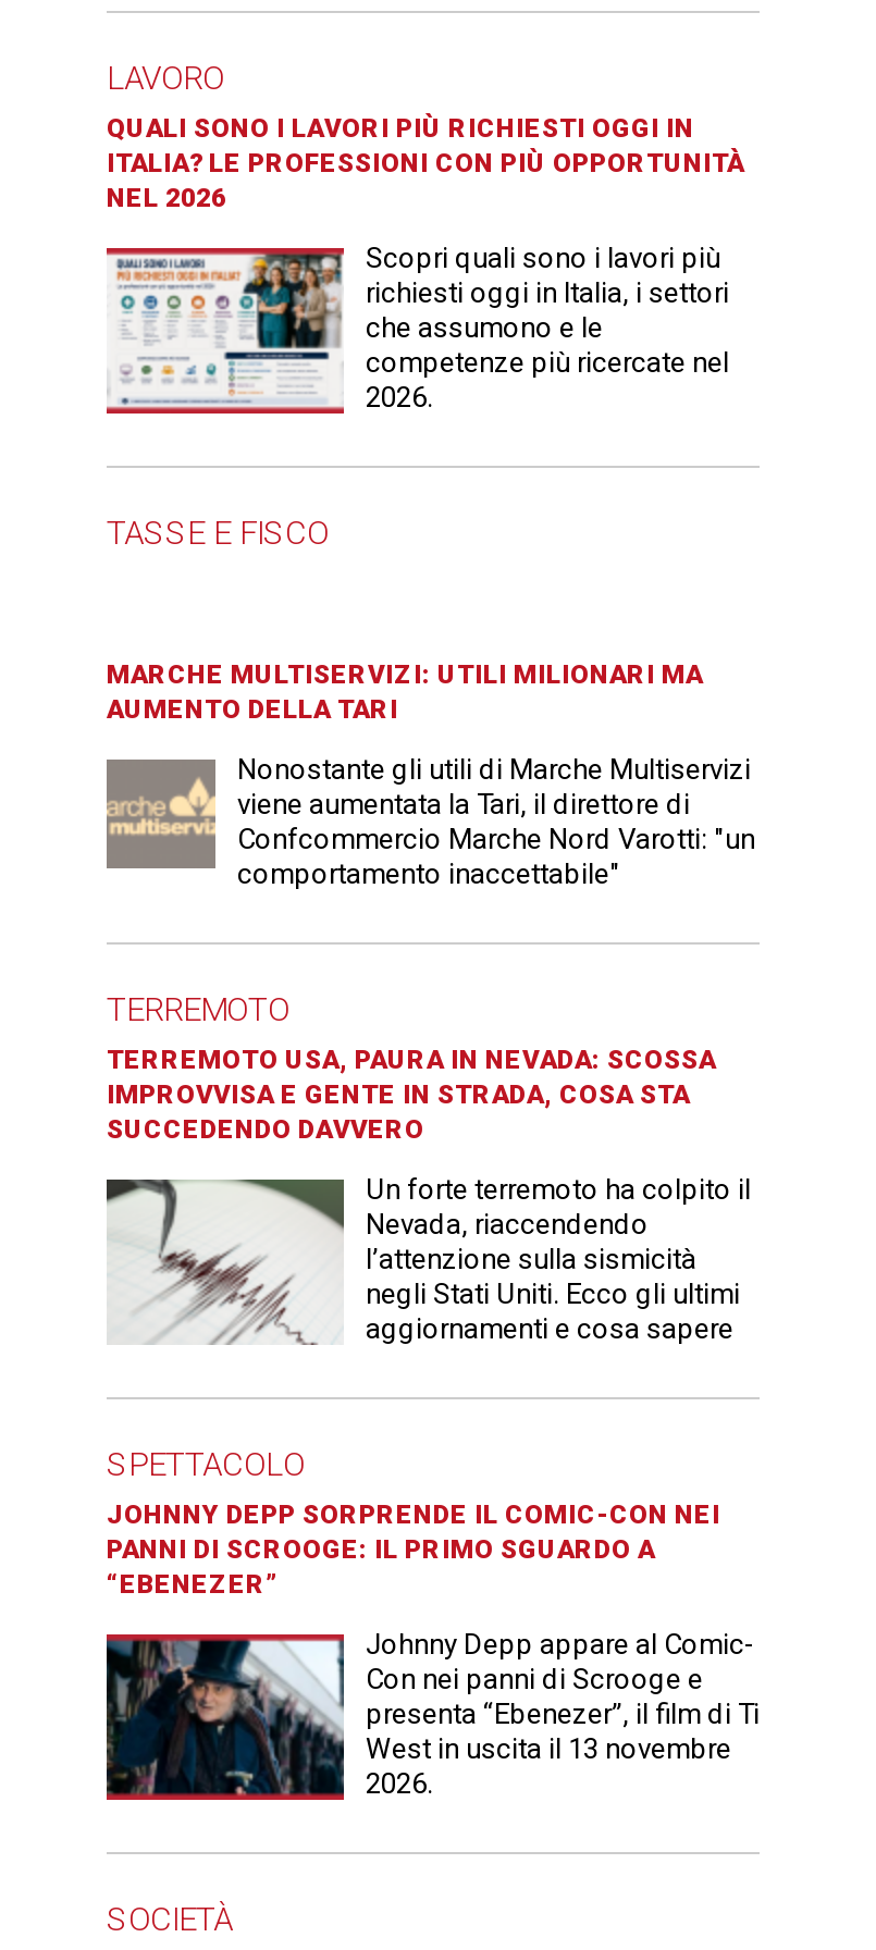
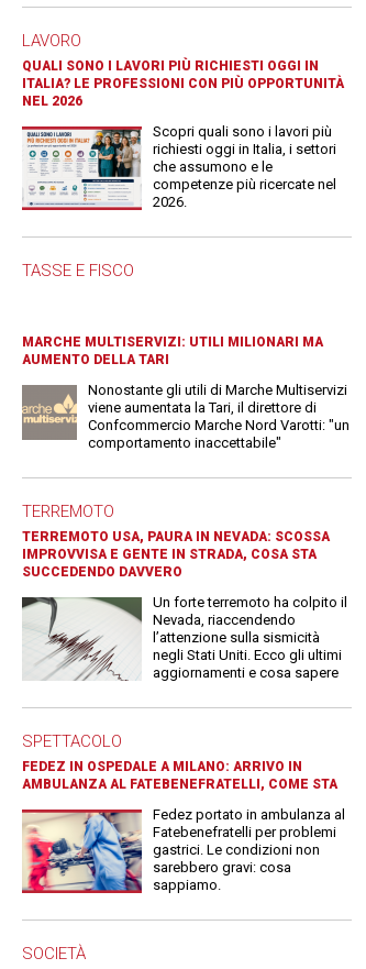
- JOHNNY DEPP SORPRENDE IL COMIC-CON NEI
- PANNI DI SCROOGE: IL PRIMO SGUARDO A
- “EBENEZER”
+ FEDEZ IN OSPEDALE A MILANO: ARRIVO IN
+ AMBULANZA AL FATEBENEFRATELLI, COME STA

- [image]
- Johnny Depp appare al Comic-
- Con nei panni di Scrooge e
- presenta “Ebenezer”, il film di Ti
- West in uscita il 13 novembre
- 2026.
+ [image]
+ Fedez portato in ambulanza al
+ Fatebenefratelli per problemi
+ gastrici. Le condizioni non
+ sarebbero gravi: cosa
+ sappiamo.
